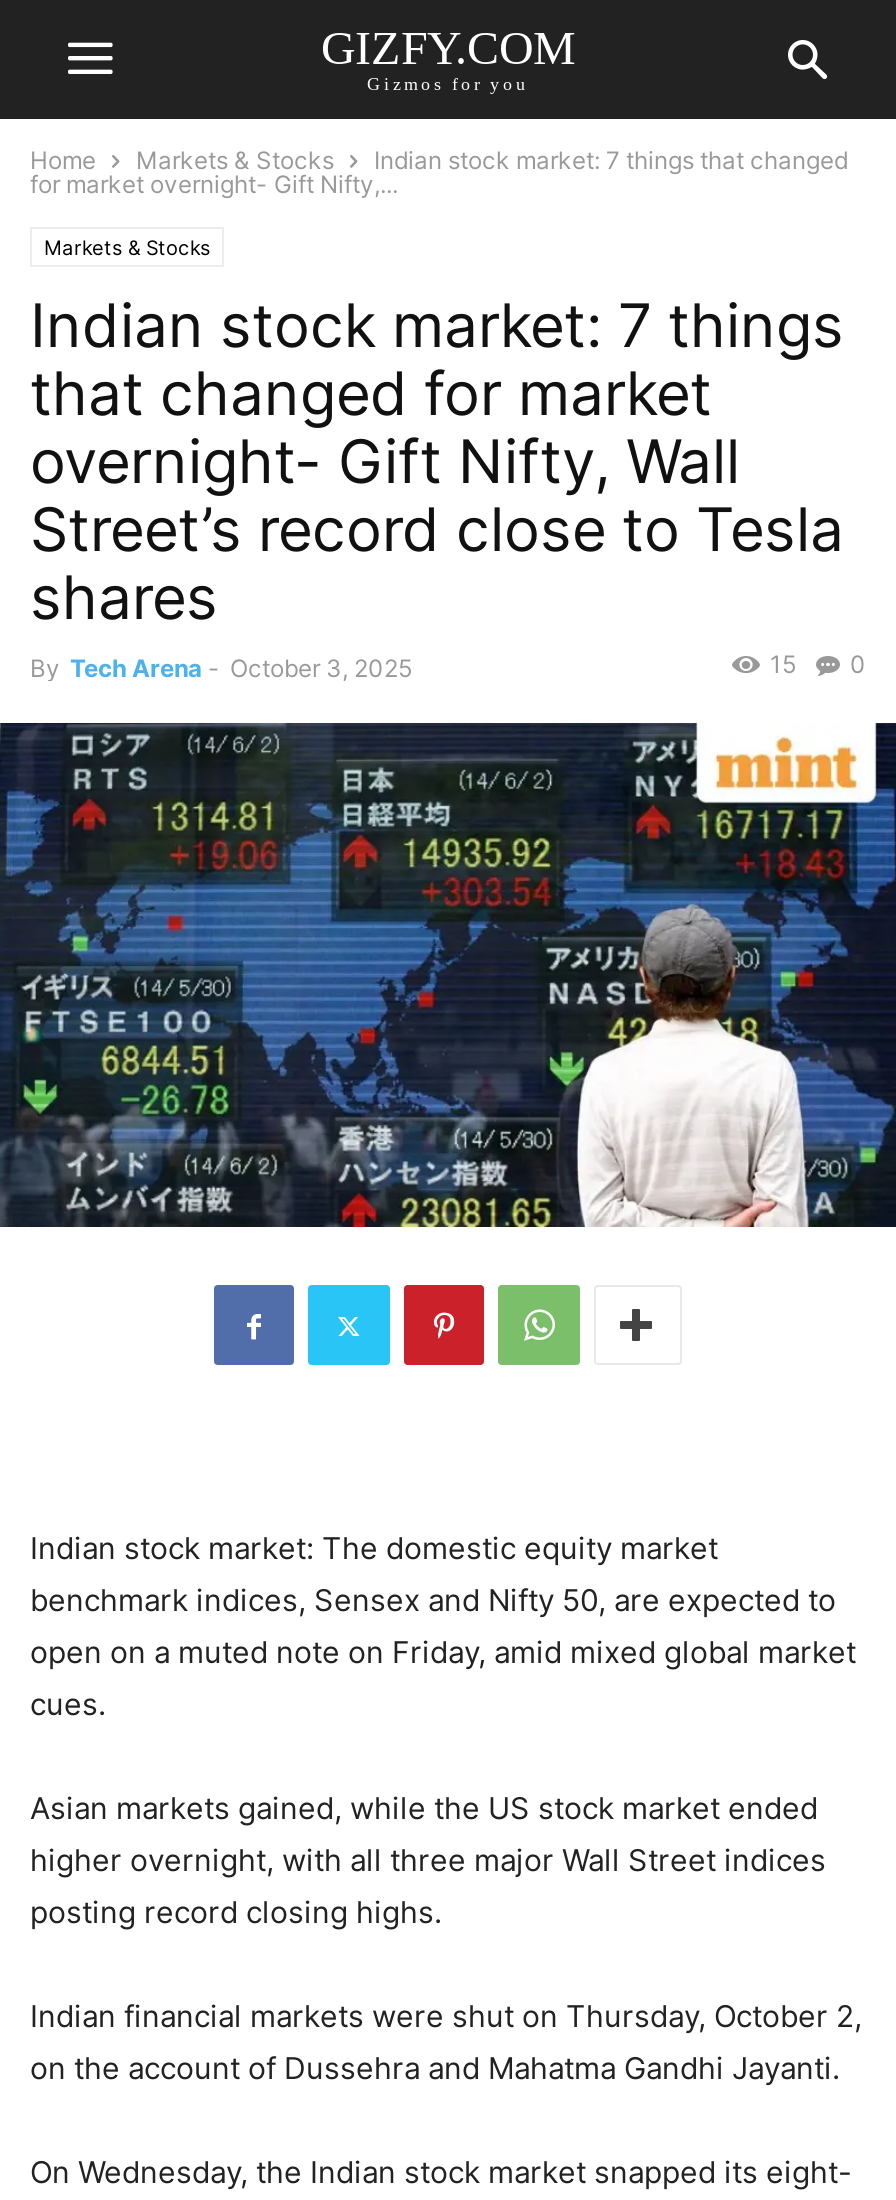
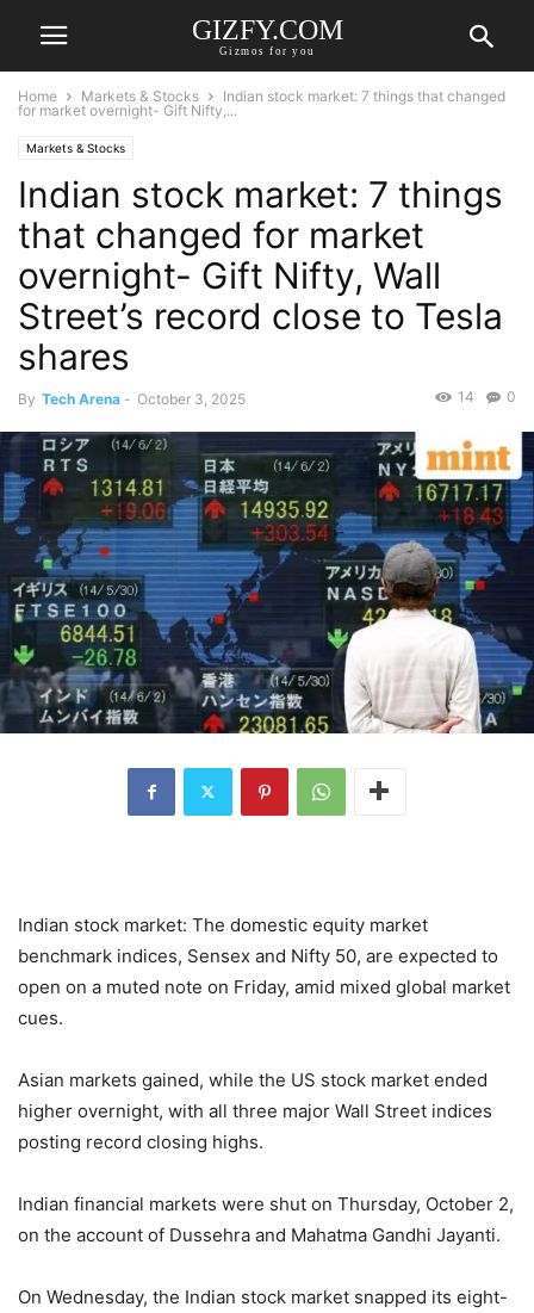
- 15 0
+ 14 0
